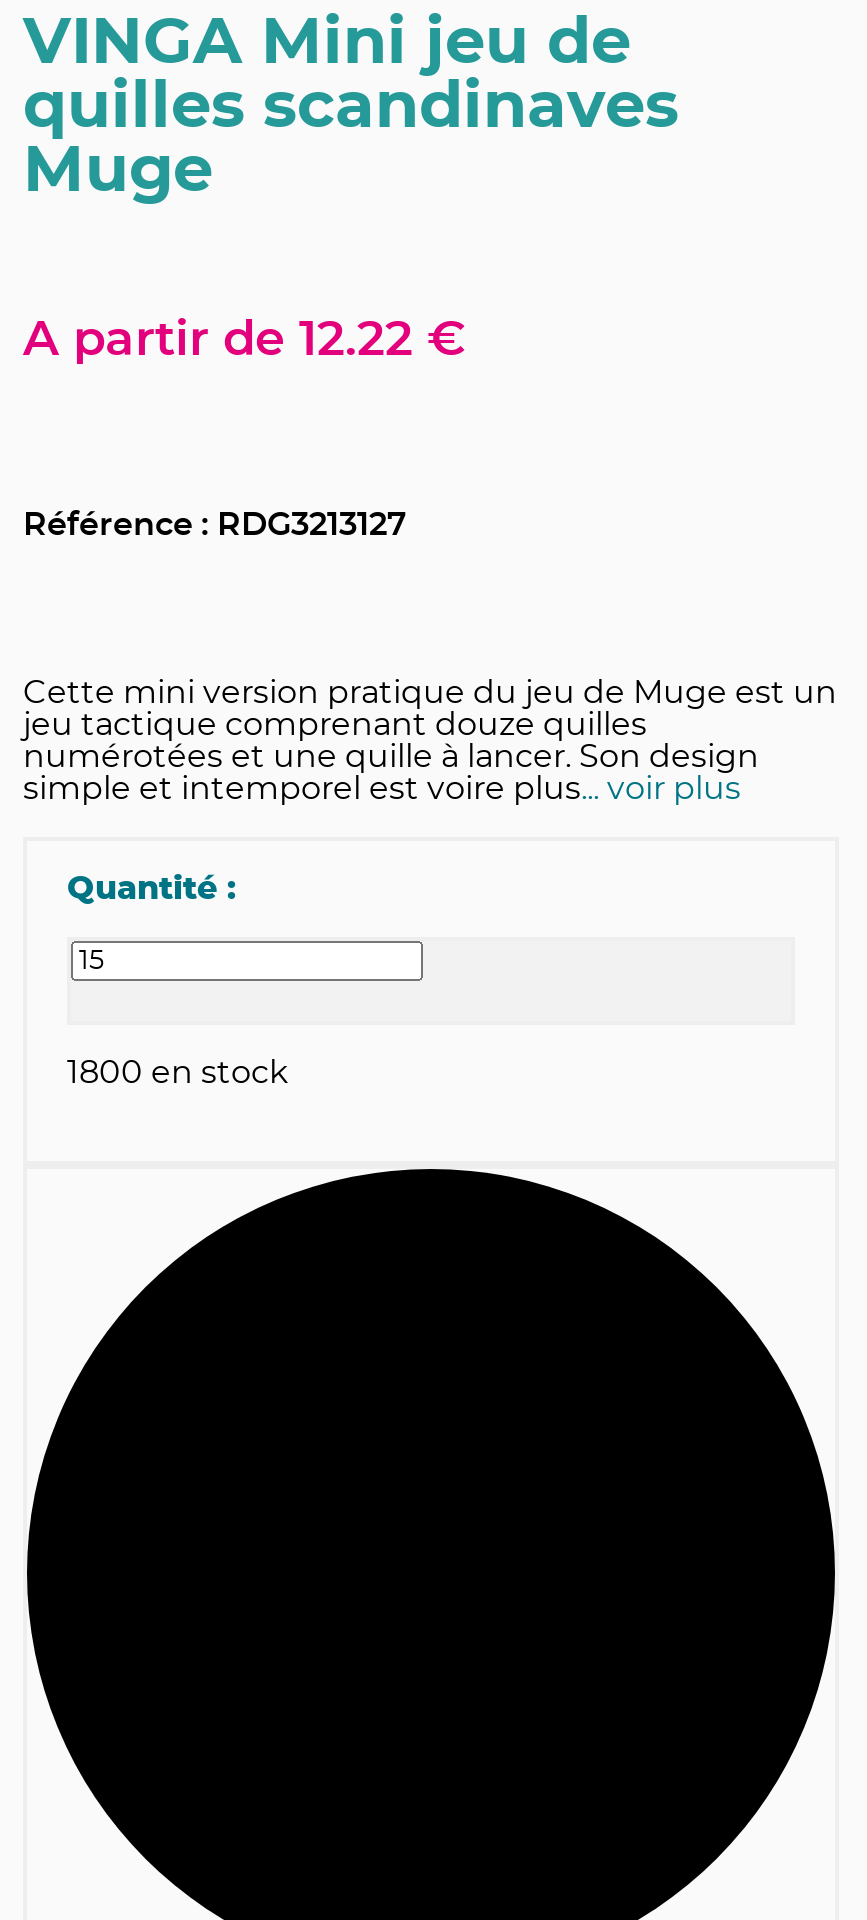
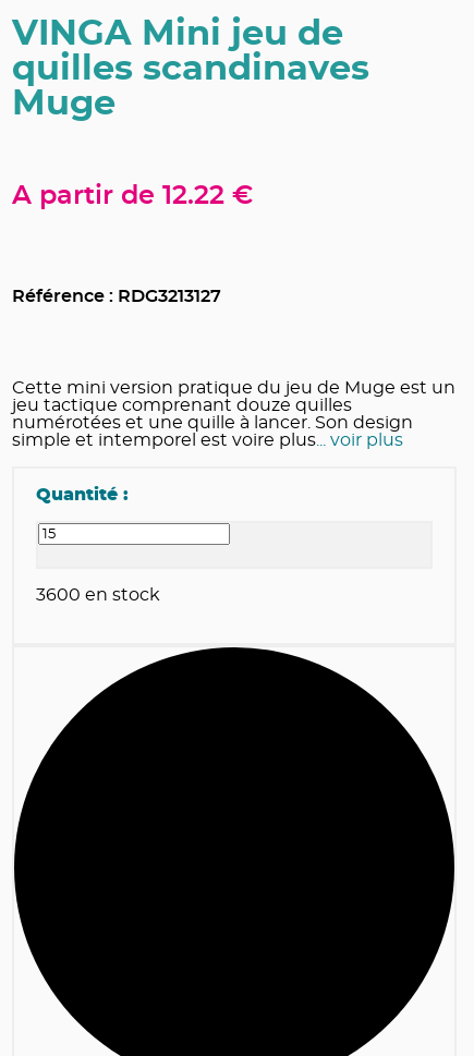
- 1800 en stock
+ 3600 en stock
